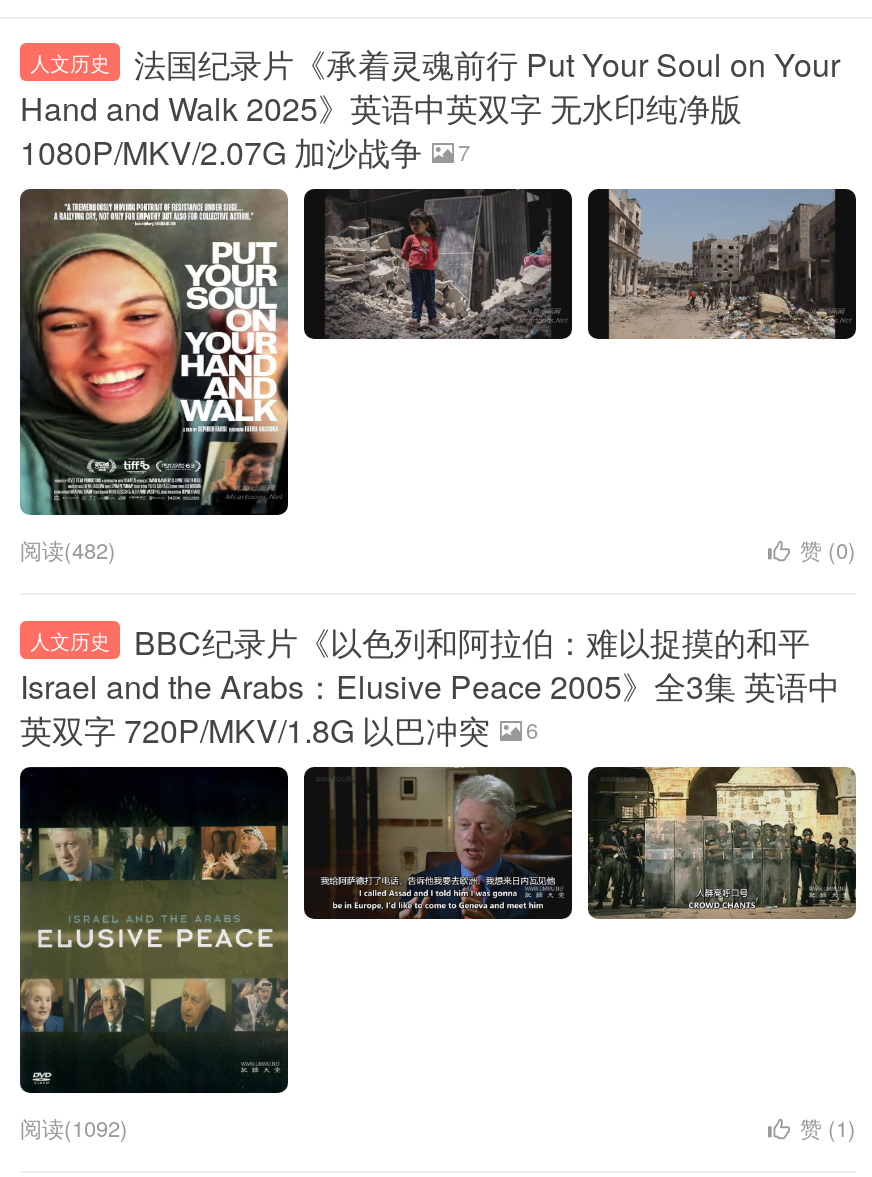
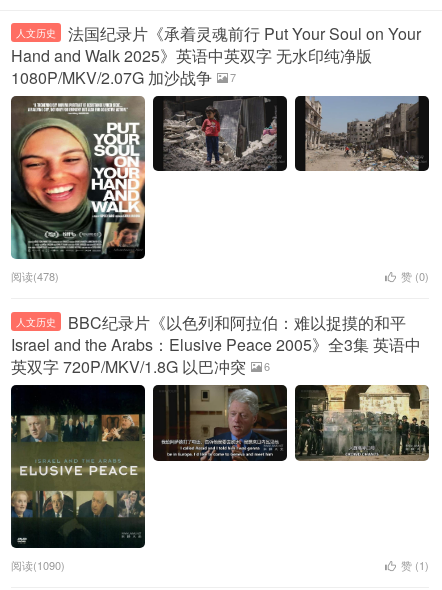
- 阅读(482)
+ 阅读(478)

- 阅读(1092)
+ 阅读(1090)
